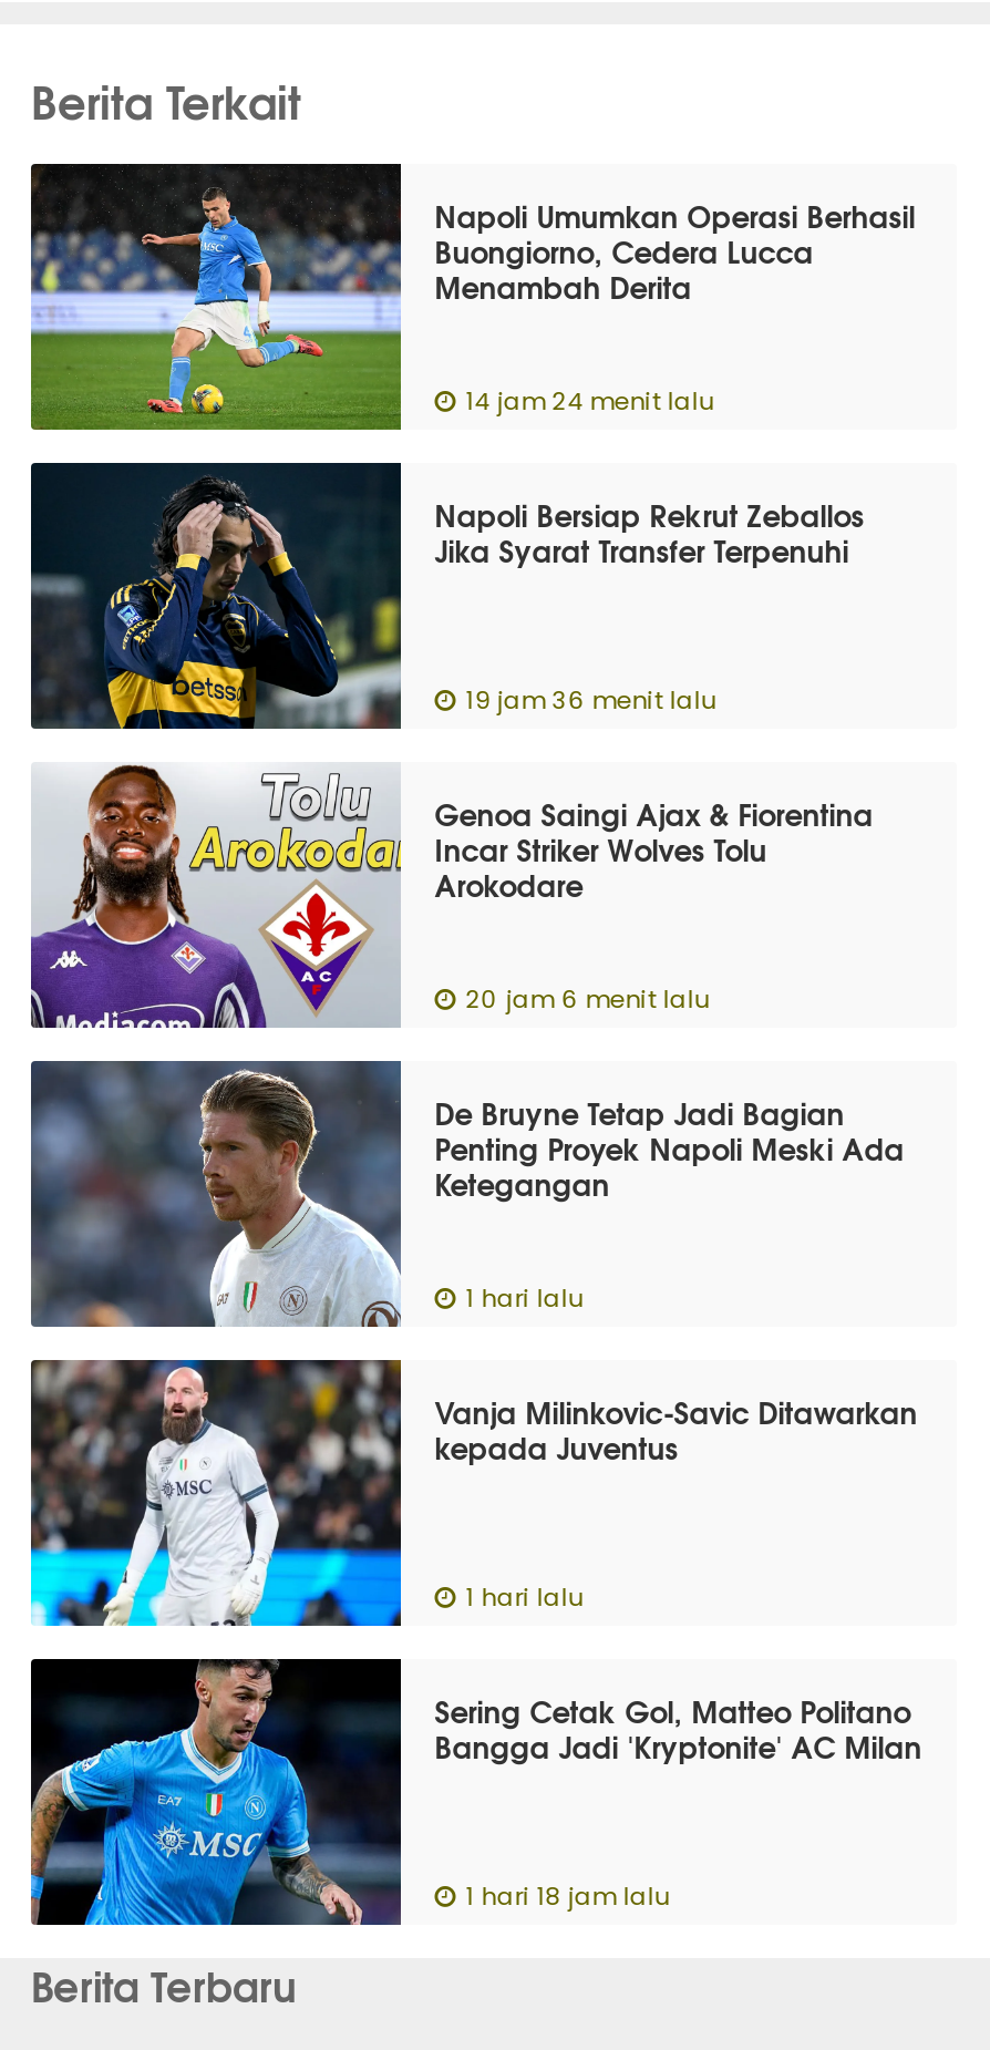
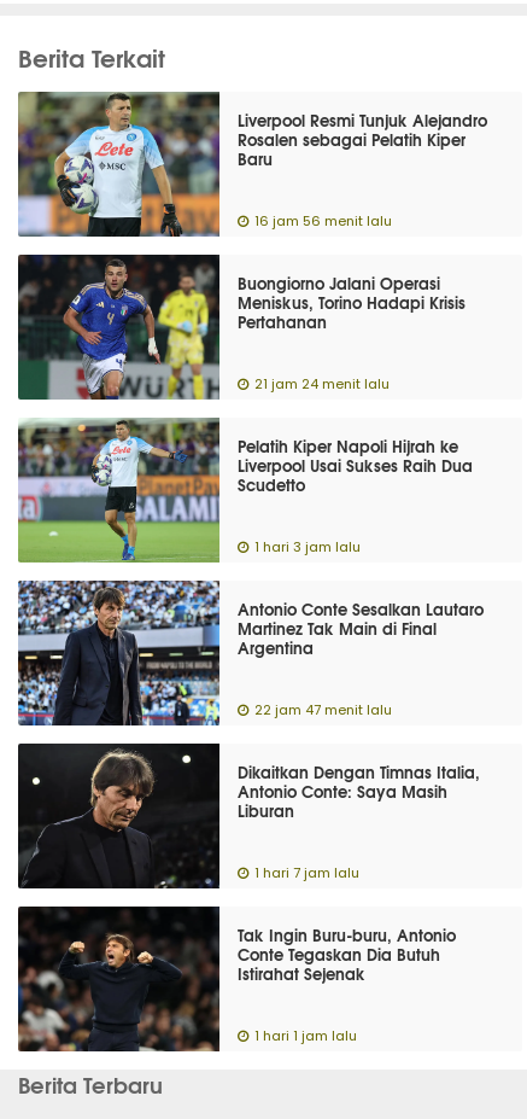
- [image]
- Napoli Umumkan Operasi Berhasil
- Buongiorno, Cedera Lucca
- Menambah Derita
+ [image]
+ Liverpool Resmi Tunjuk Alejandro
+ Rosalen sebagai Pelatih Kiper
+ Baru

- 14 jam 24 menit lalu
+ 16 jam 56 menit lalu

- [image]
- Napoli Bersiap Rekrut Zeballos
- Jika Syarat Transfer Terpenuhi
+ [image]
+ Buongiorno Jalani Operasi
+ Meniskus, Torino Hadapi Krisis
+ Pertahanan

- 19 jam 36 menit lalu
+ 21 jam 24 menit lalu

- [image]
- Genoa Saingi Ajax & Fiorentina
- Incar Striker Wolves Tolu
- Arokodare
+ [image]
+ Pelatih Kiper Napoli Hijrah ke
+ Liverpool Usai Sukses Raih Dua
+ Scudetto

- 20 jam 6 menit lalu
+ 1 hari 3 jam lalu

- [image]
- De Bruyne Tetap Jadi Bagian
- Penting Proyek Napoli Meski Ada
- Ketegangan
+ [image]
+ Antonio Conte Sesalkan Lautaro
+ Martinez Tak Main di Final
+ Argentina

- 1 hari lalu
+ 22 jam 47 menit lalu

- [image]
- Vanja Milinkovic-Savic Ditawarkan
- kepada Juventus
+ [image]
+ Dikaitkan Dengan Timnas Italia,
+ Antonio Conte: Saya Masih
+ Liburan

- 1 hari lalu
+ 1 hari 7 jam lalu

- [image]
- Sering Cetak Gol, Matteo Politano
- Bangga Jadi 'Kryptonite' AC Milan
+ [image]
+ Tak Ingin Buru-buru, Antonio
+ Conte Tegaskan Dia Butuh
+ Istirahat Sejenak

- 1 hari 18 jam lalu
+ 1 hari 1 jam lalu
